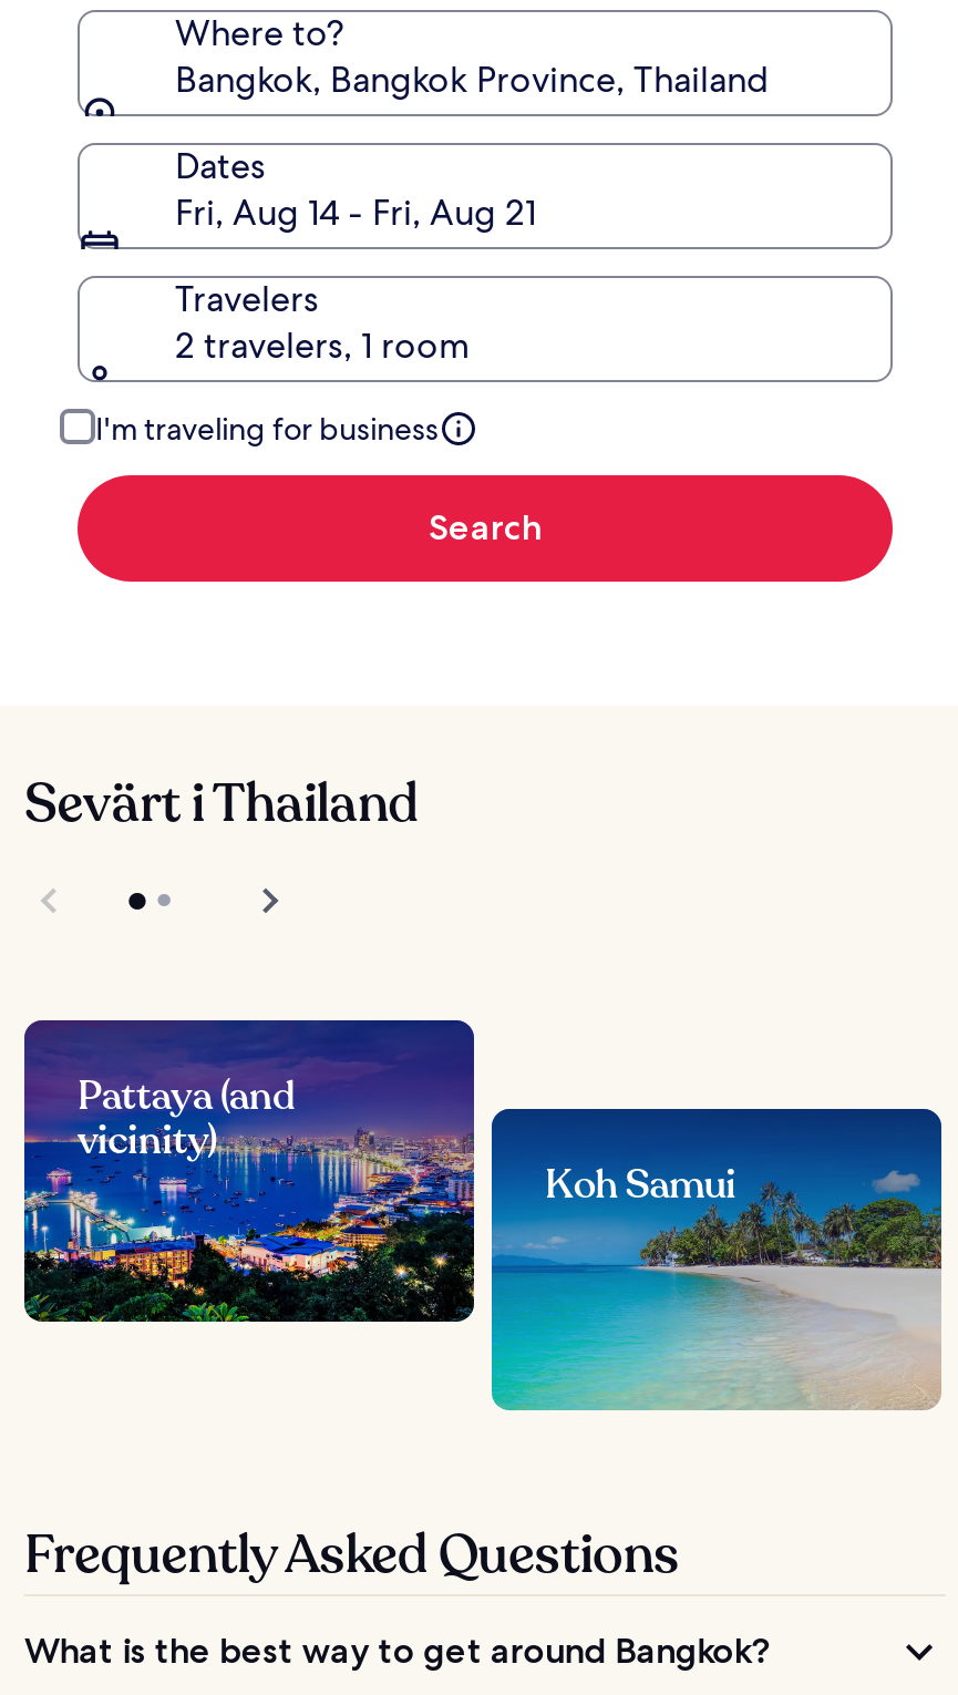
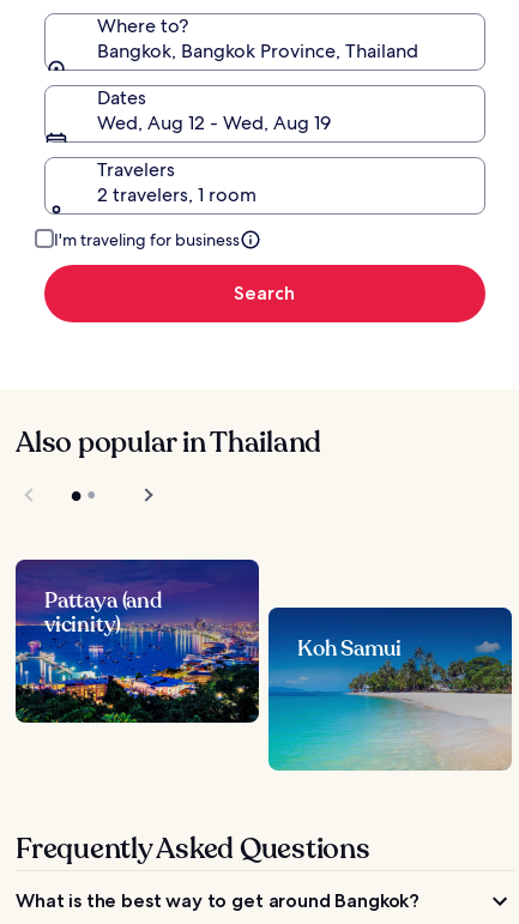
- Fri, Aug 14 - Fri, Aug 21
+ Wed, Aug 12 - Wed, Aug 19

- Sevärt i Thailand
+ Also popular in Thailand
